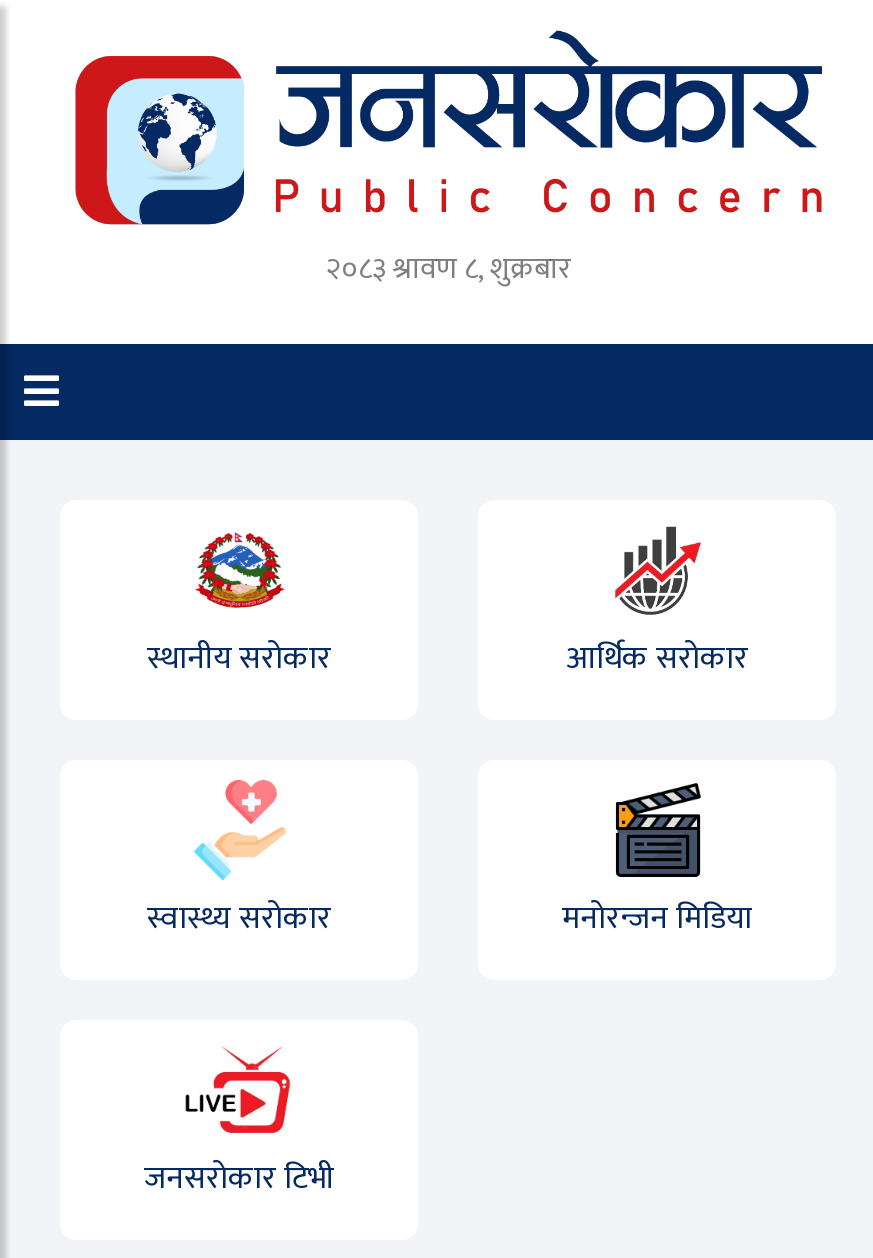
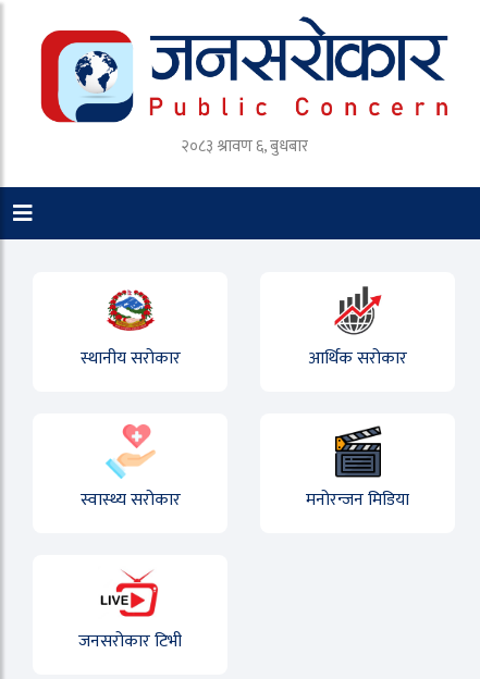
- २०८३ श्रावण ८, शुक्रबार
+ २०८३ श्रावण ६, बुधबार
